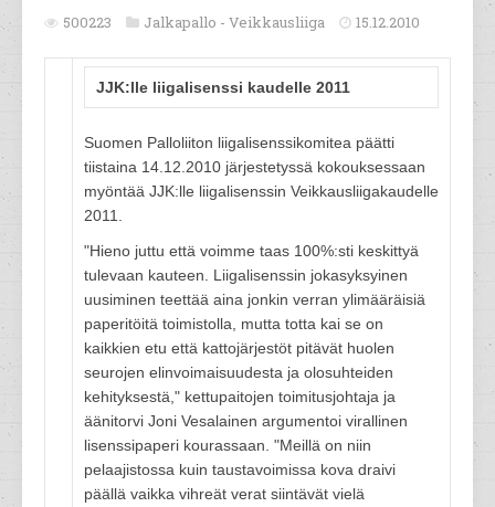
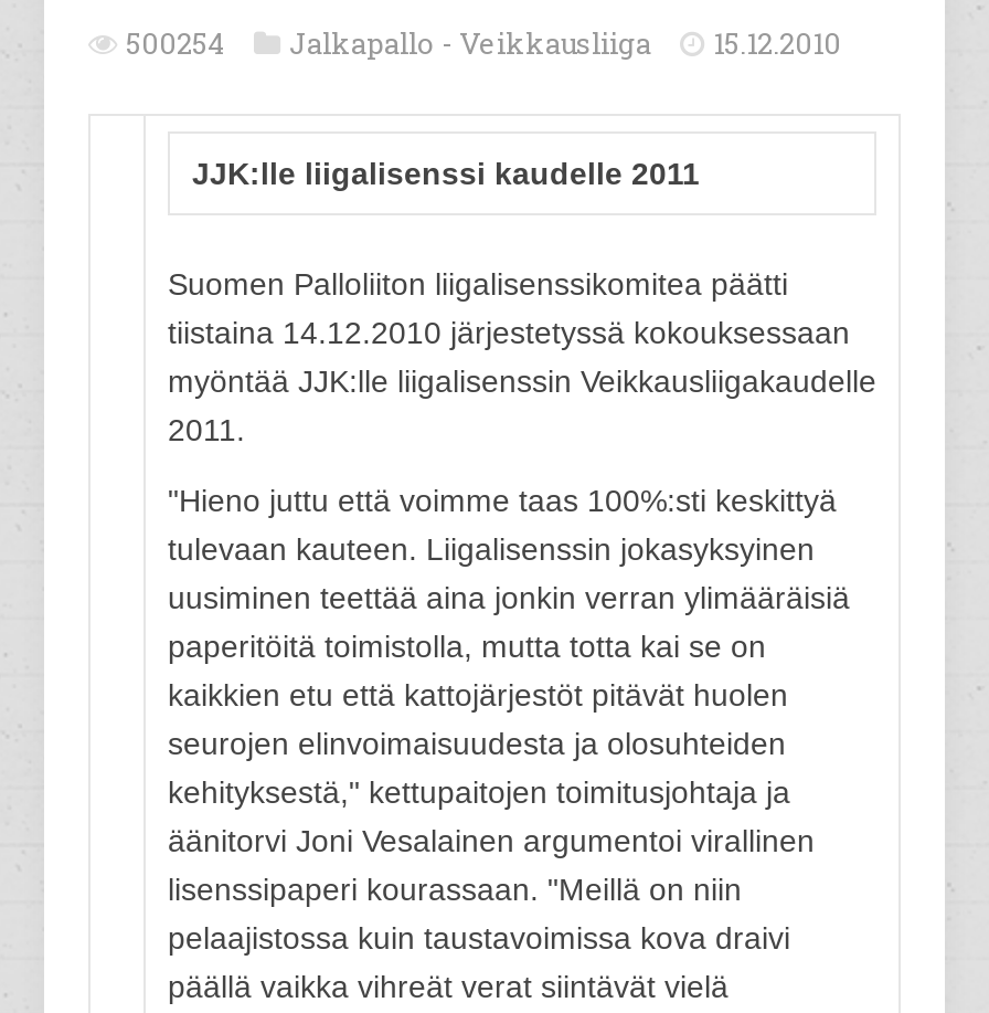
- 500223 Jalkapallo - Veikkausliiga 15.12.2010
+ 500254 Jalkapallo - Veikkausliiga 15.12.2010
